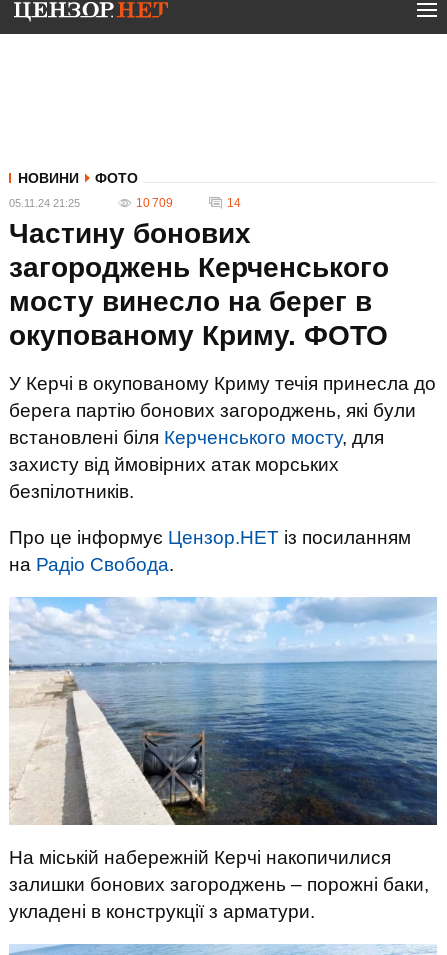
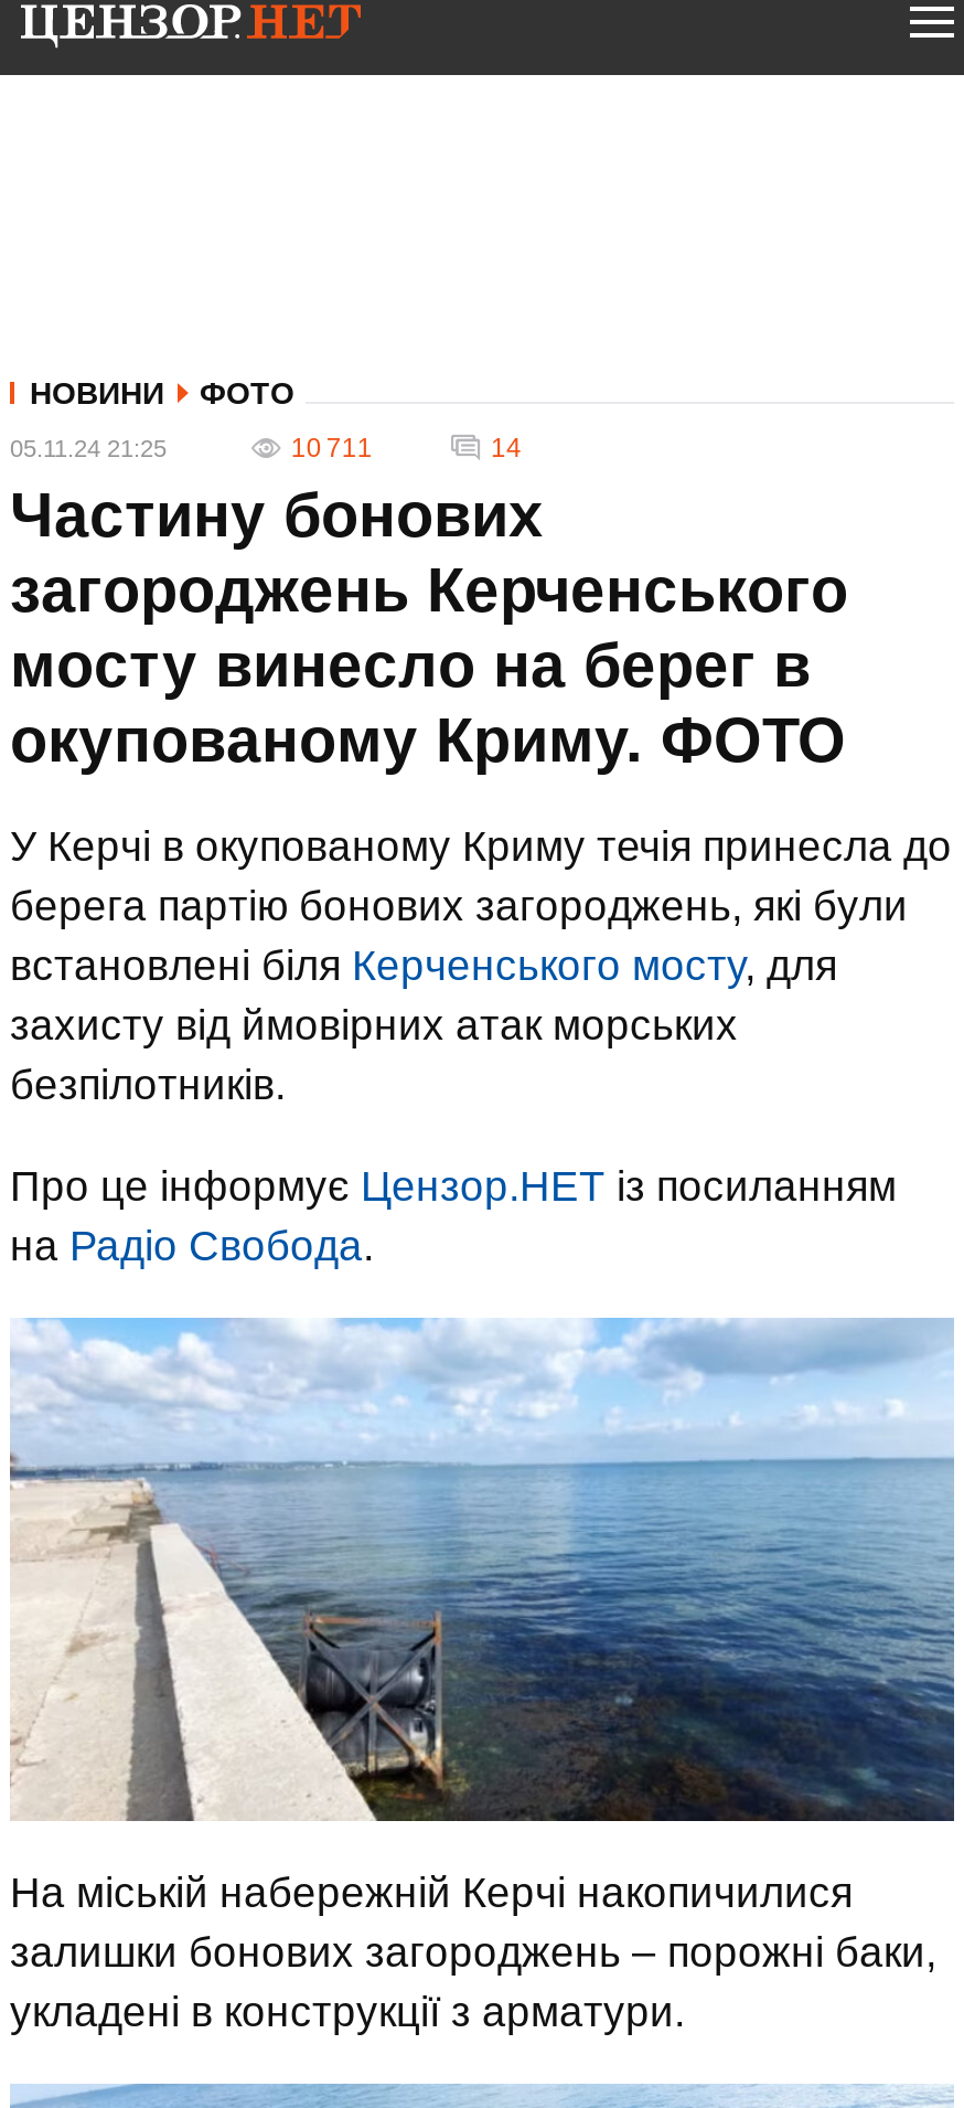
- 10 709
+ 10 711
